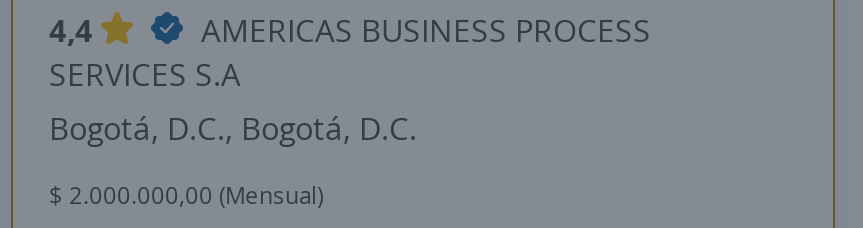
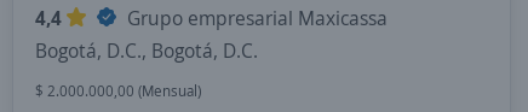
- AMERICAS BUSINESS PROCESS
- SERVICES S.A
+ Grupo empresarial Maxicassa
